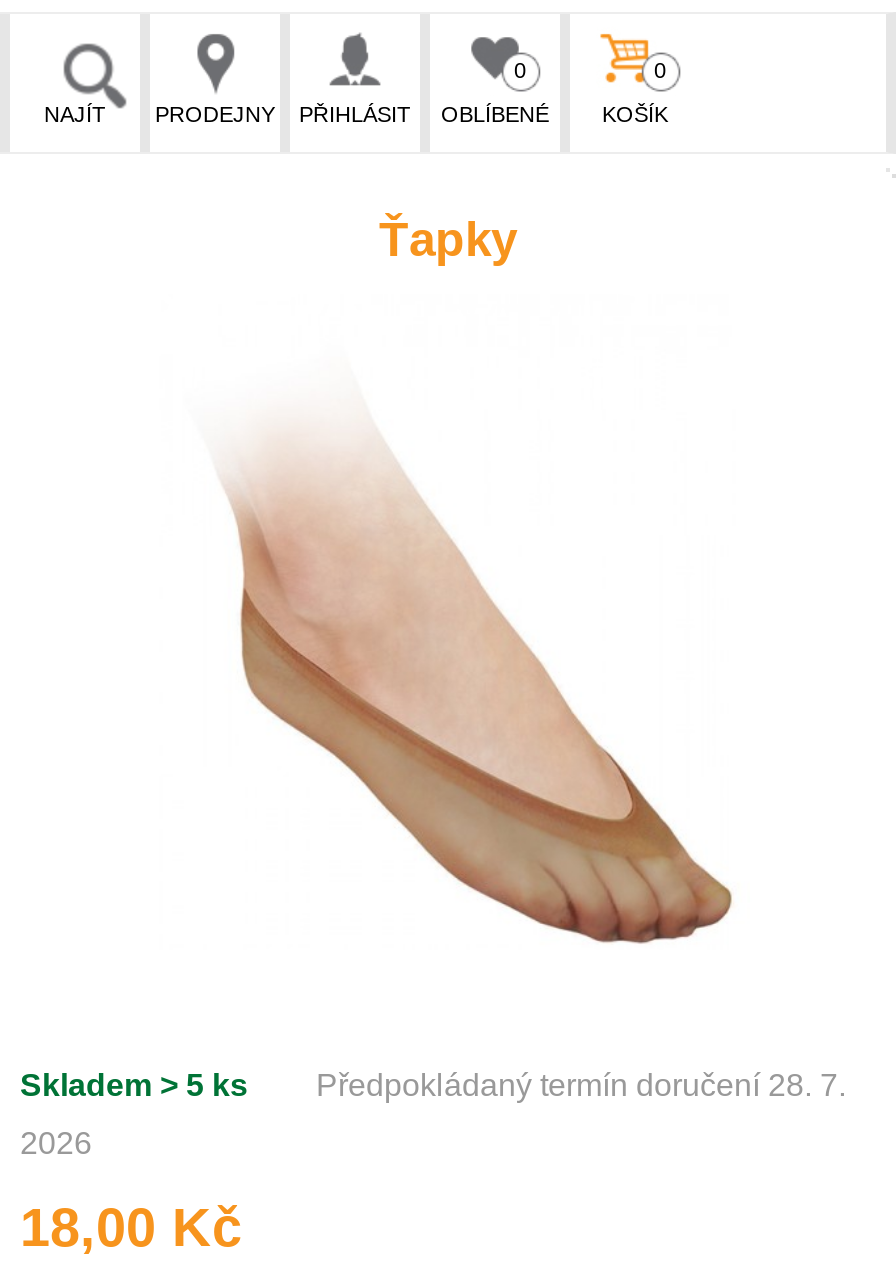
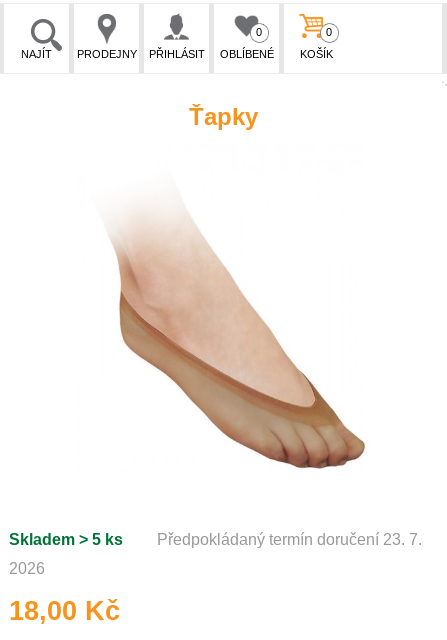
- Předpokládaný termín doručení 28. 7.
+ Předpokládaný termín doručení 23. 7.
